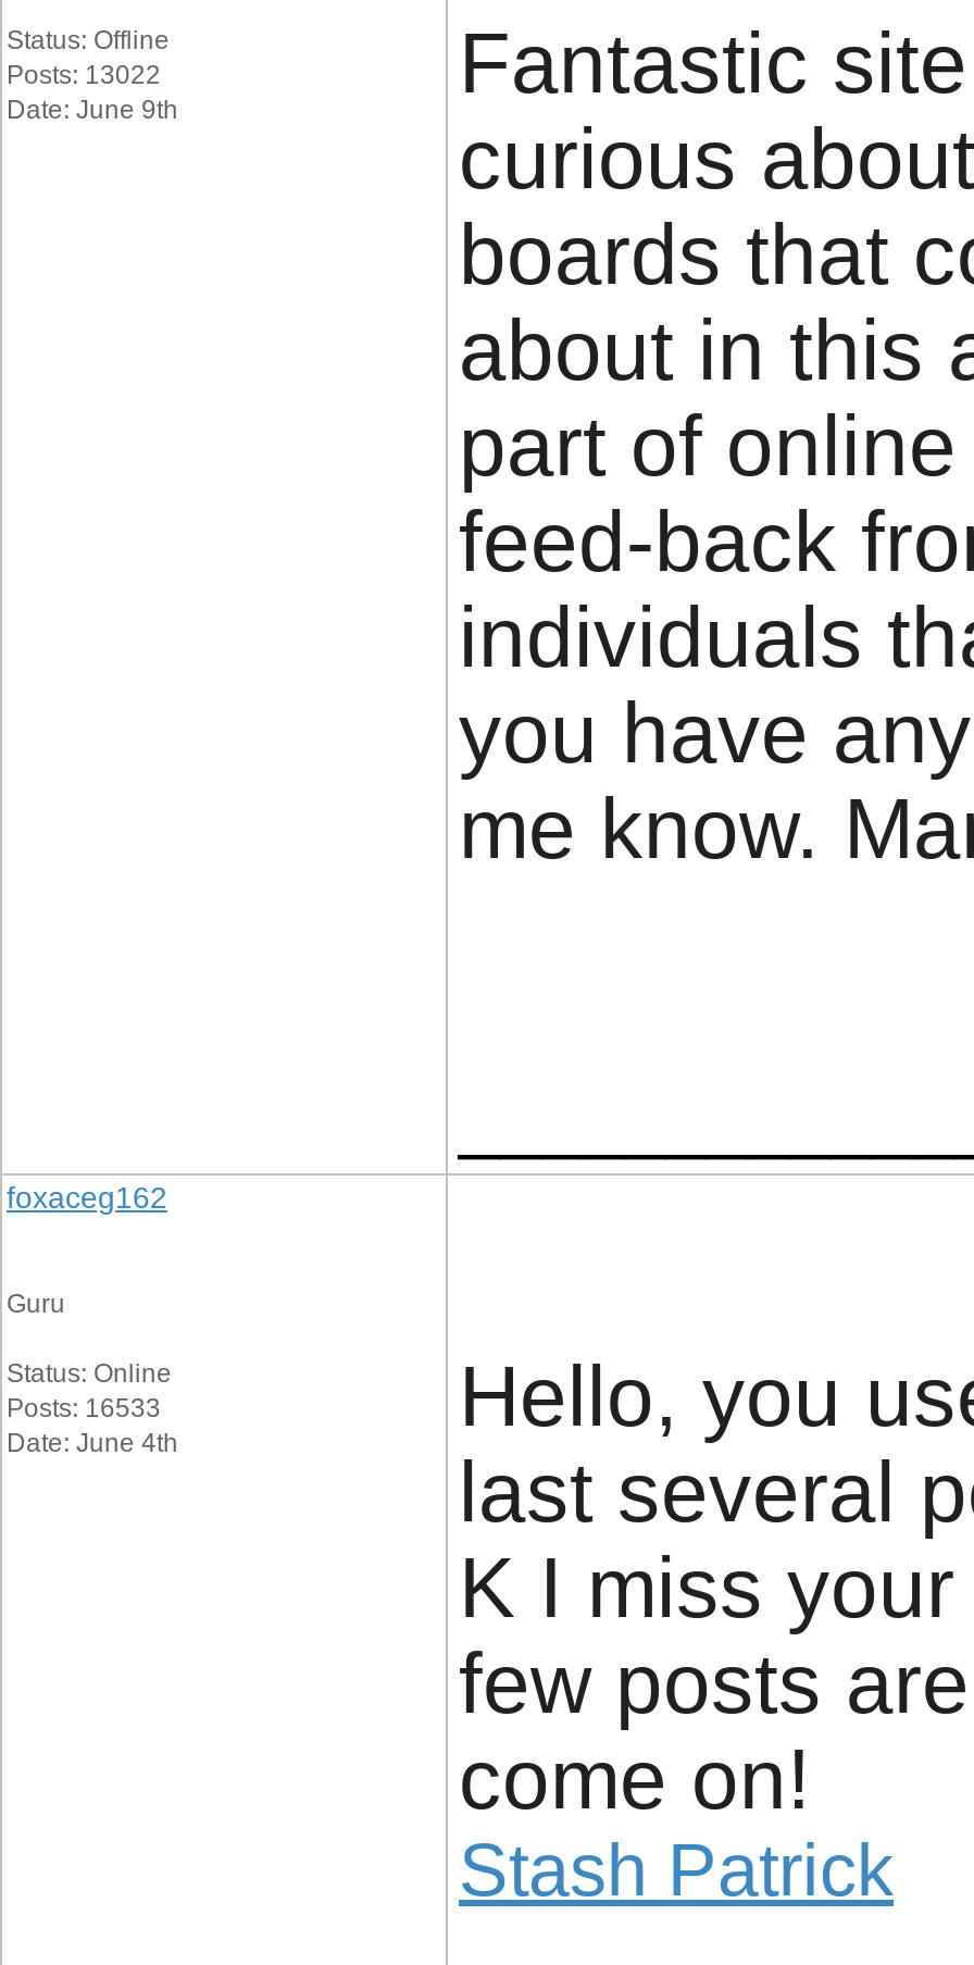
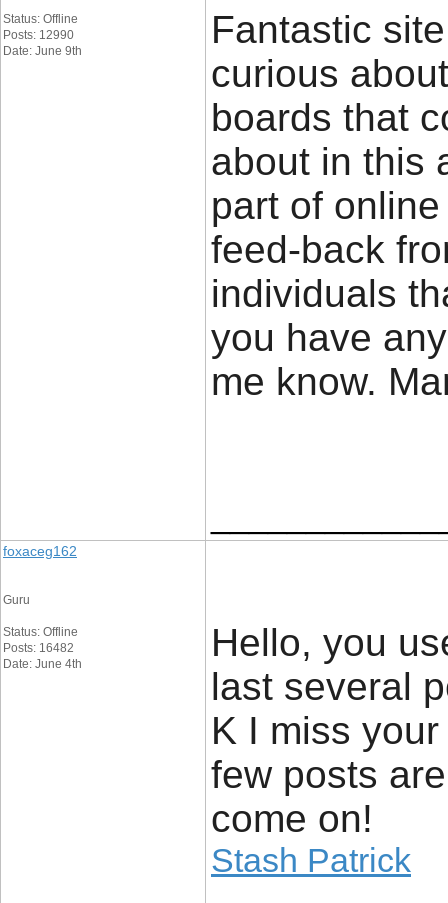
- Posts: 13022
+ Posts: 12990

- Status: Online
+ Status: Offline

- Posts: 16533
+ Posts: 16482
